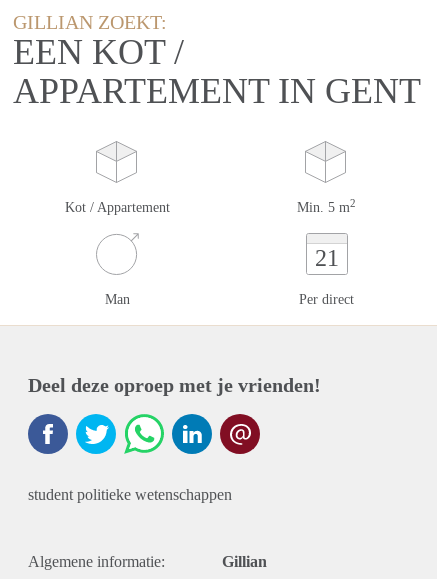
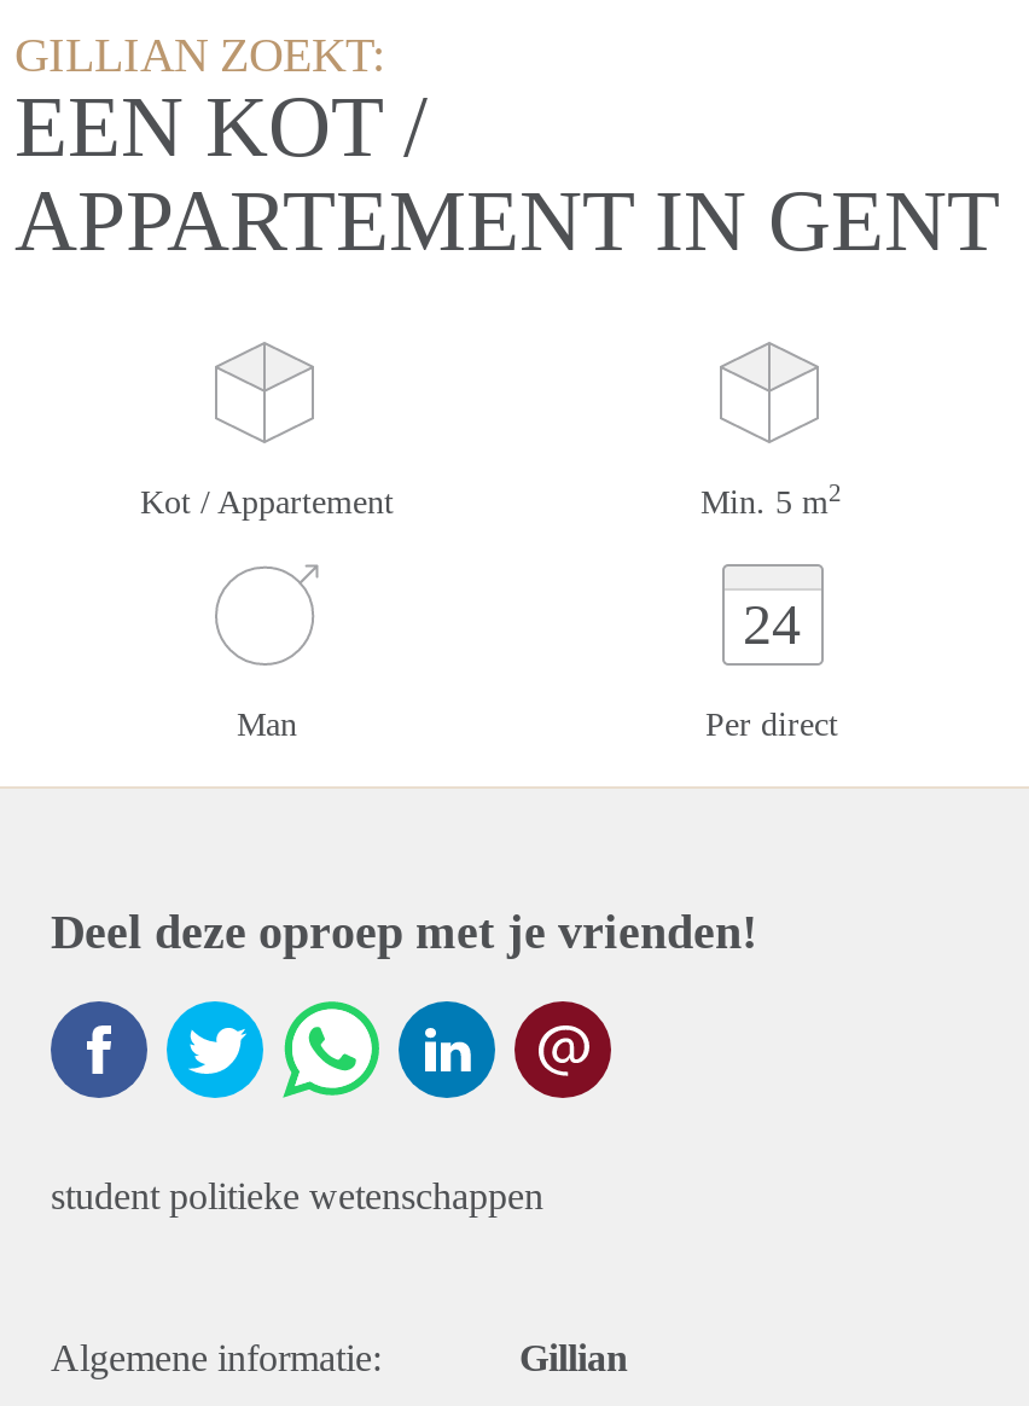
- 21
+ 24
